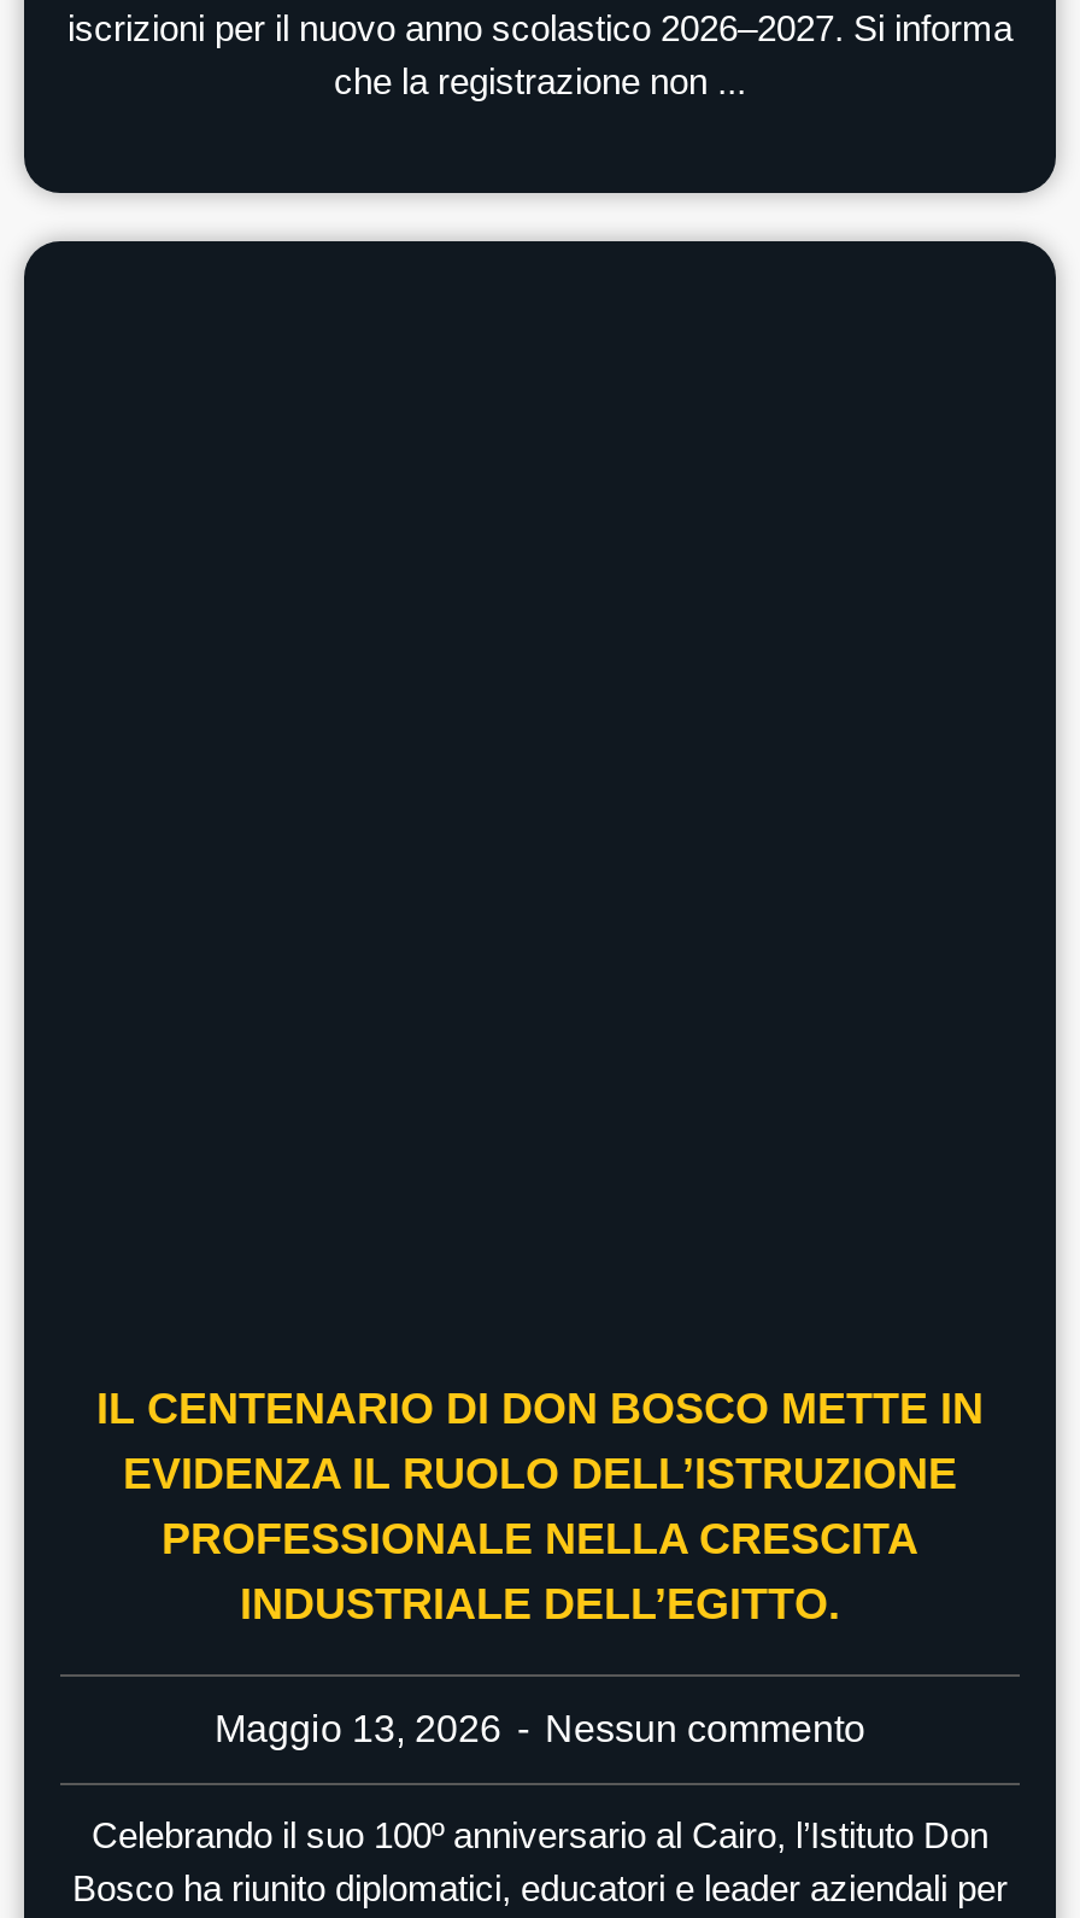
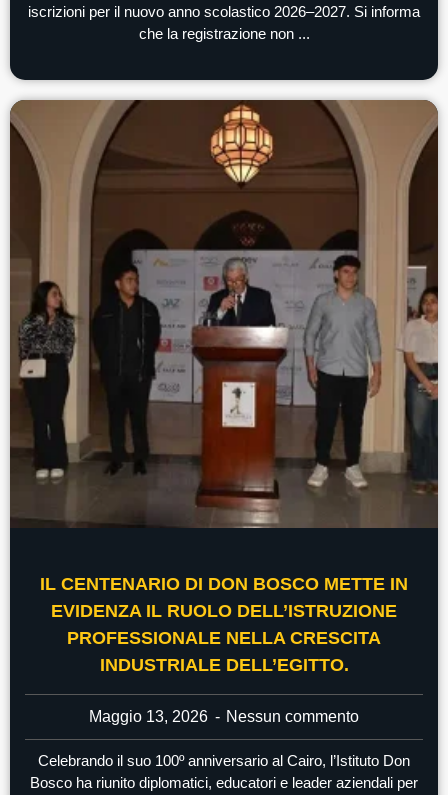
+ [image]
